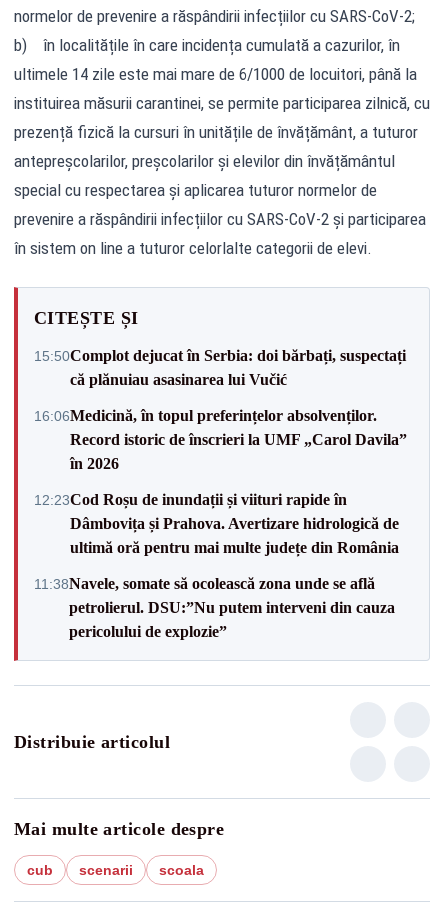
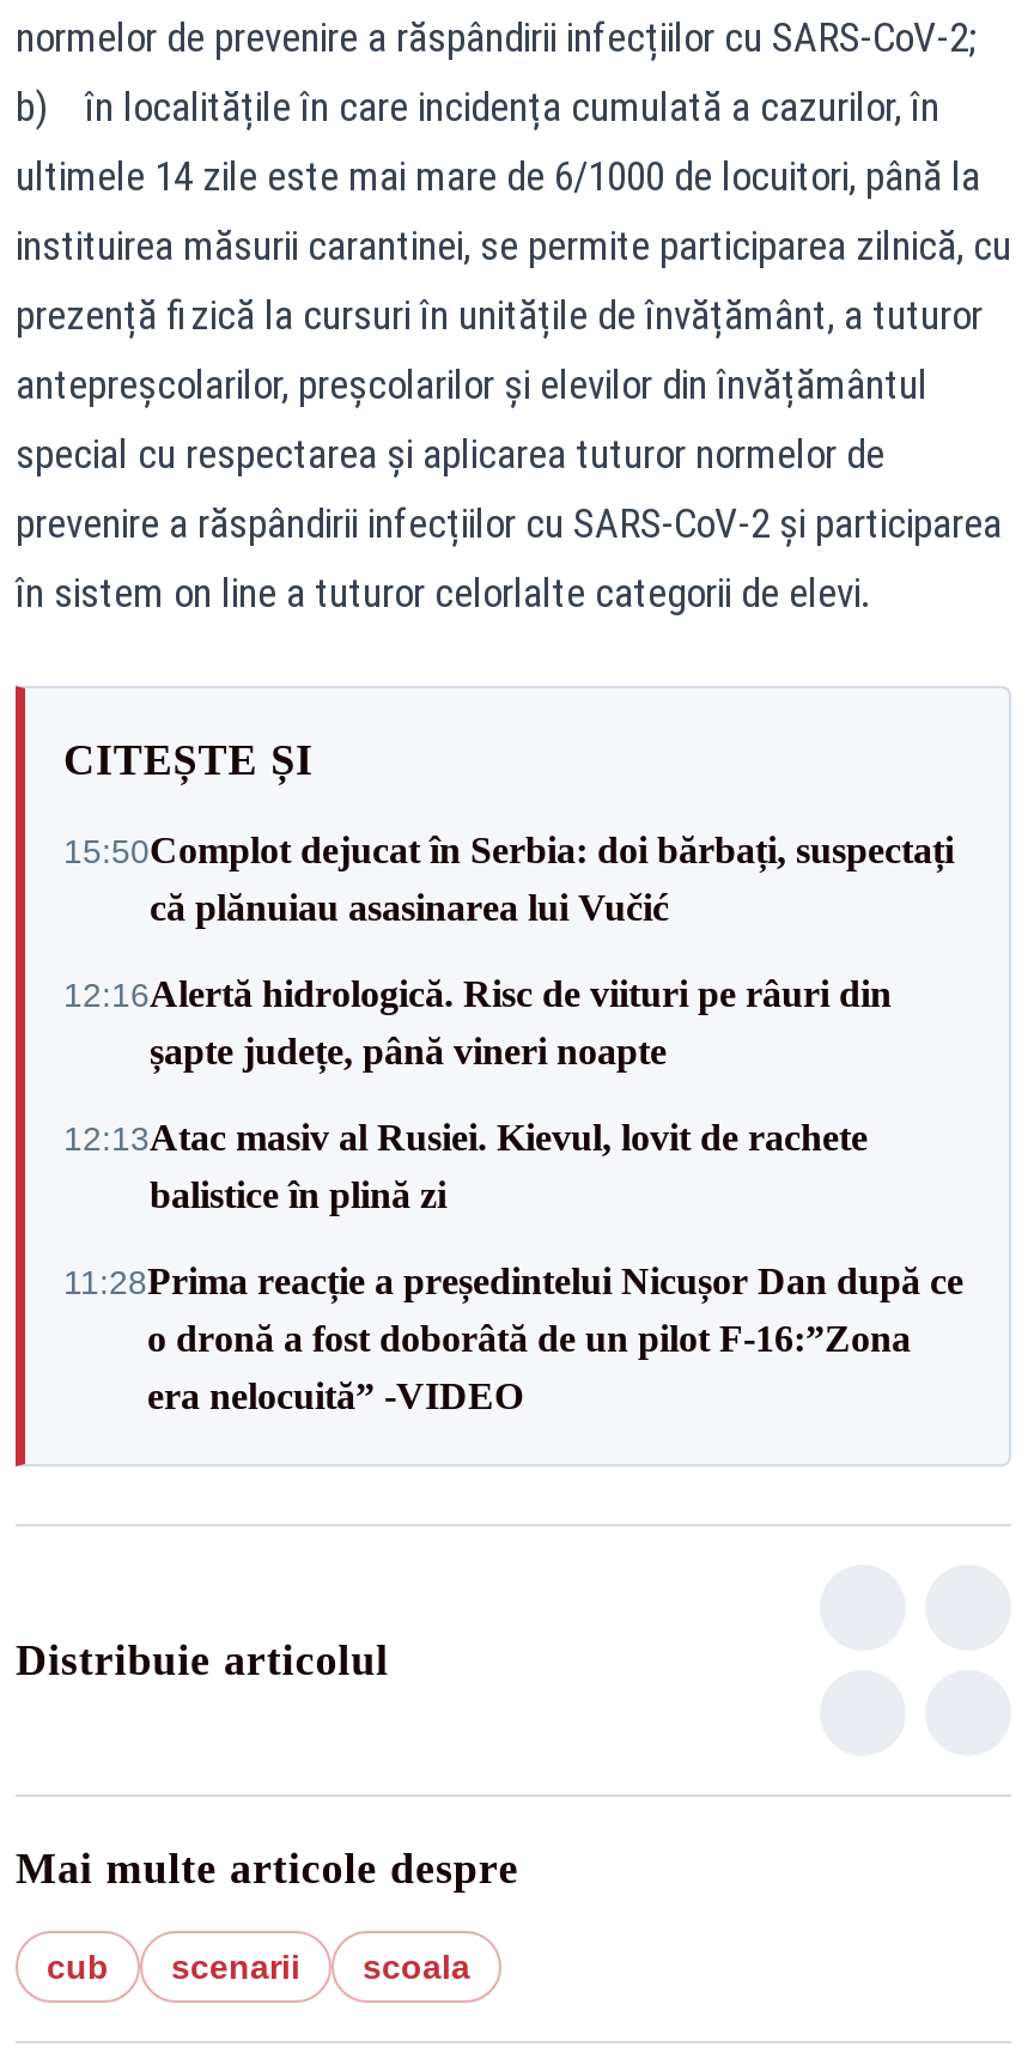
- 16:06Medicină, în topul preferințelor absolvenților.
- Record istoric de înscrieri la UMF „Carol Davila”
- în 2026
+ 12:16Alertă hidrologică. Risc de viituri pe râuri din
+ șapte județe, până vineri noapte

- 12:23Cod Roșu de inundații și viituri rapide în
- Dâmbovița și Prahova. Avertizare hidrologică de
- ultimă oră pentru mai multe județe din România
+ 12:13Atac masiv al Rusiei. Kievul, lovit de rachete
+ balistice în plină zi

- 11:38Navele, somate să ocolească zona unde se află
- petrolierul. DSU:”Nu putem interveni din cauza
- pericolului de explozie”
+ 11:28Prima reacție a președintelui Nicușor Dan după ce
+ o dronă a fost doborâtă de un pilot F-16:”Zona
+ era nelocuită” -VIDEO
